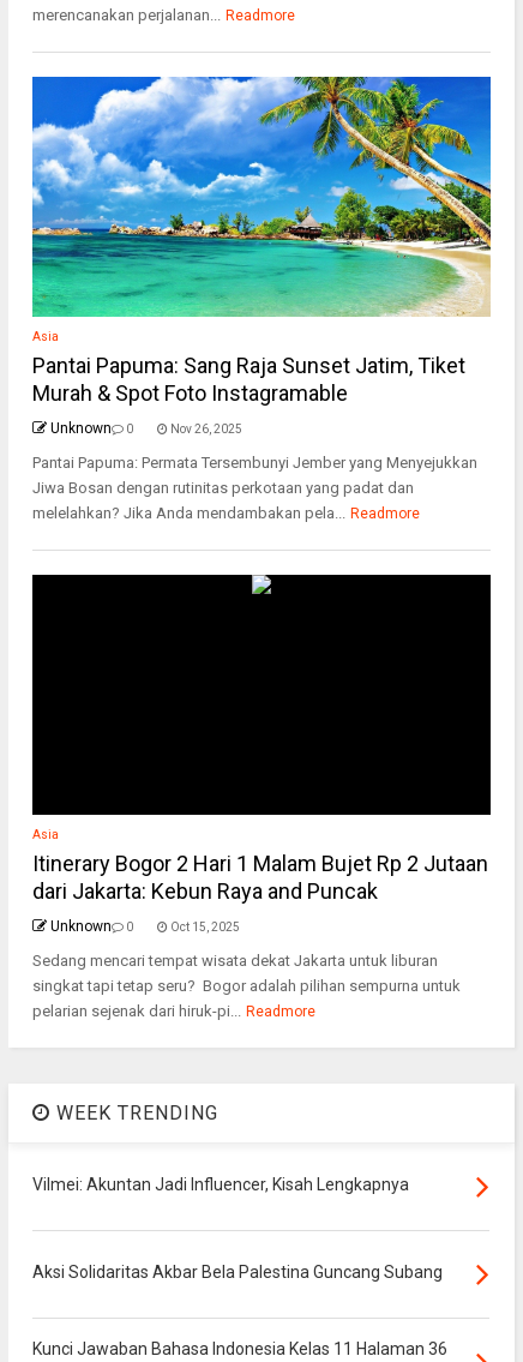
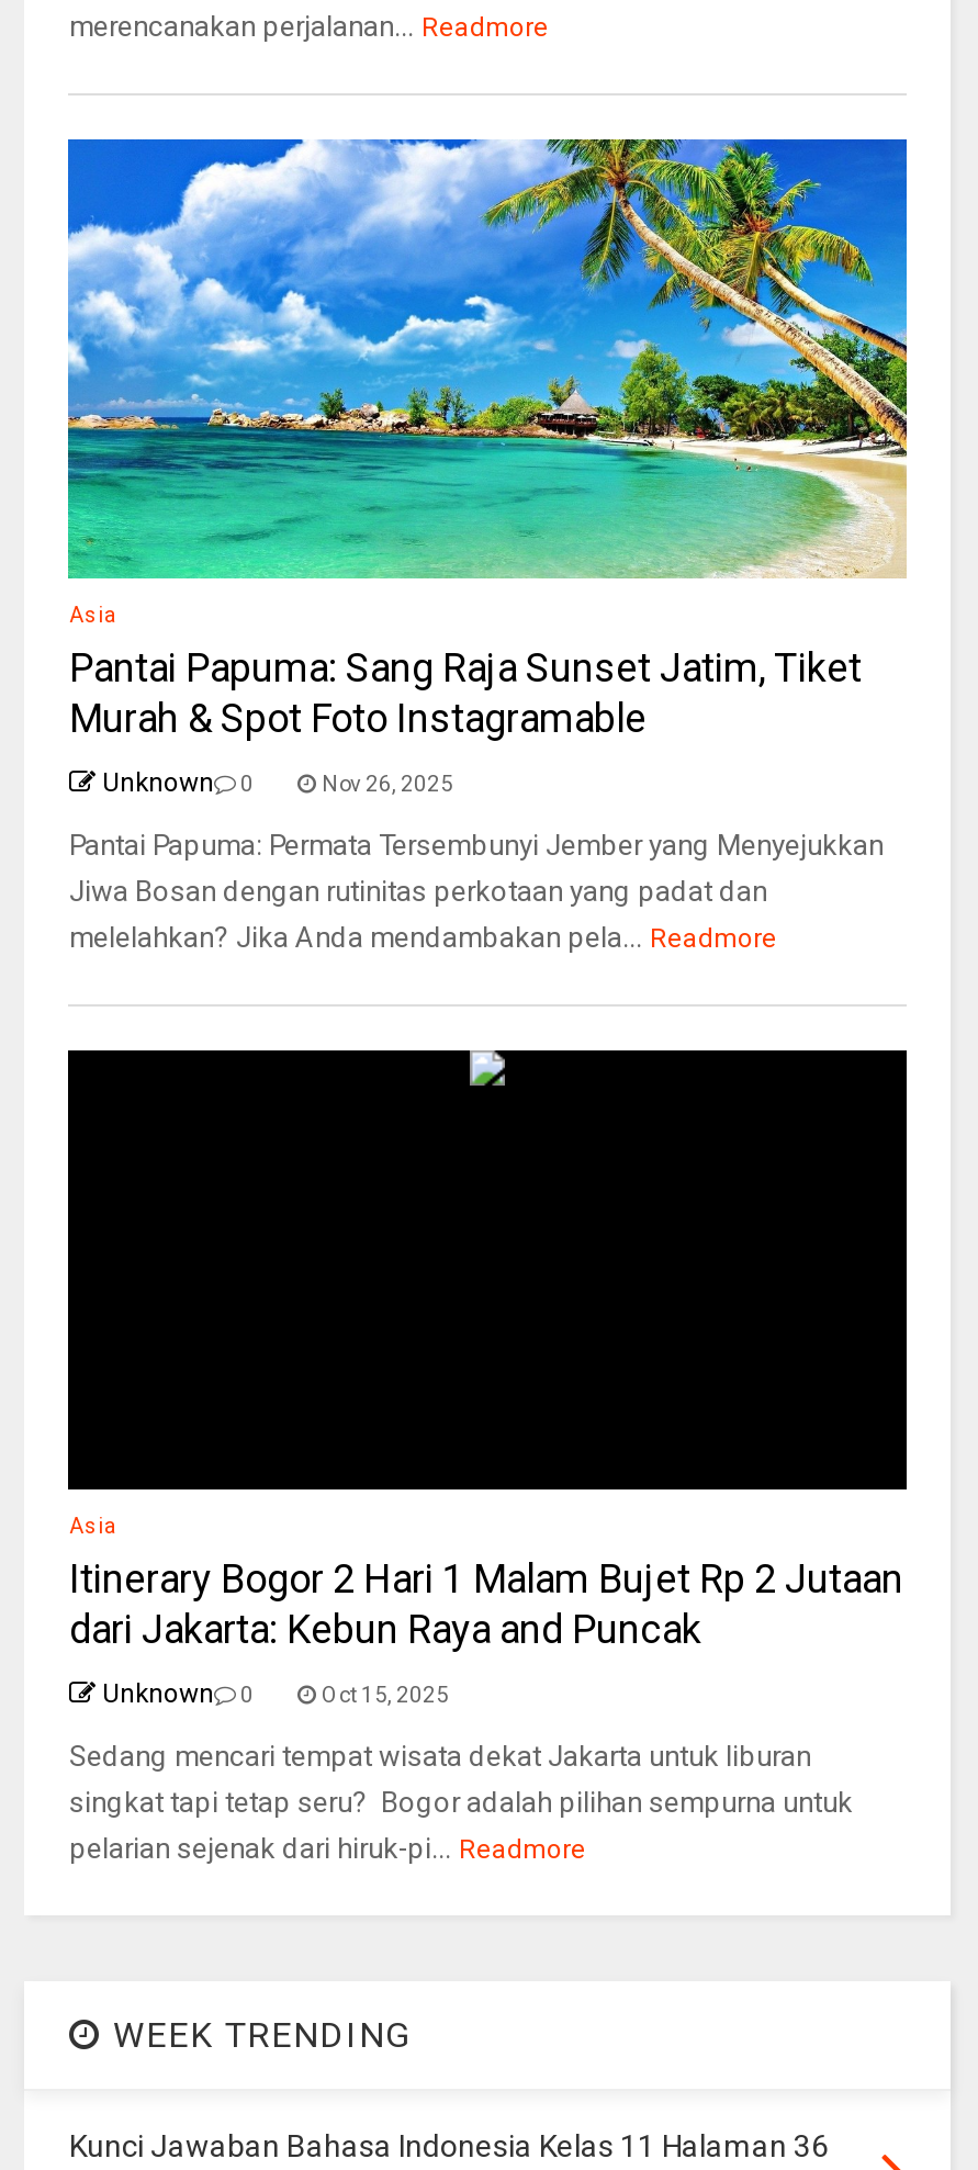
- Vilmei: Akuntan Jadi Influencer, Kisah Lengkapnya

- Aksi Solidaritas Akbar Bela Palestina Guncang Subang
